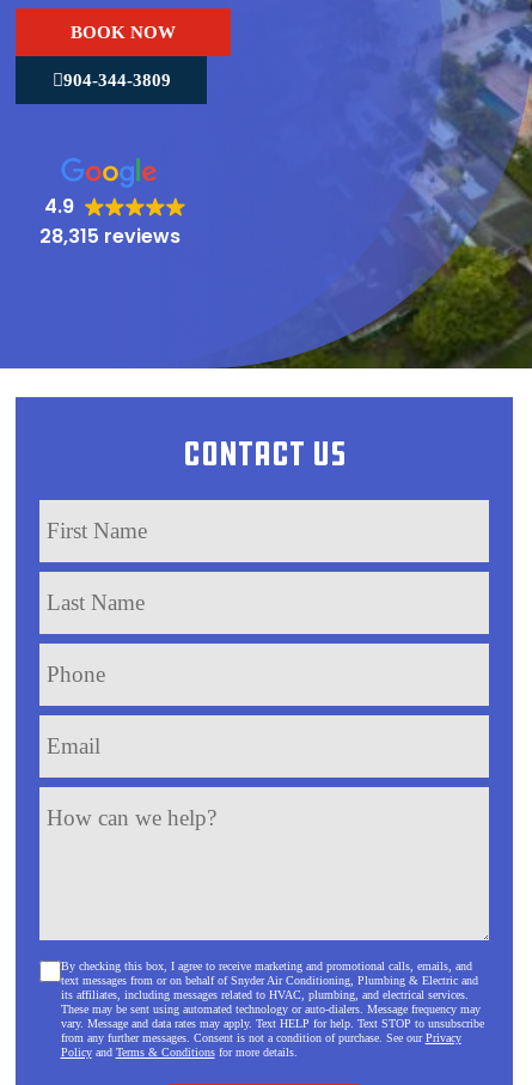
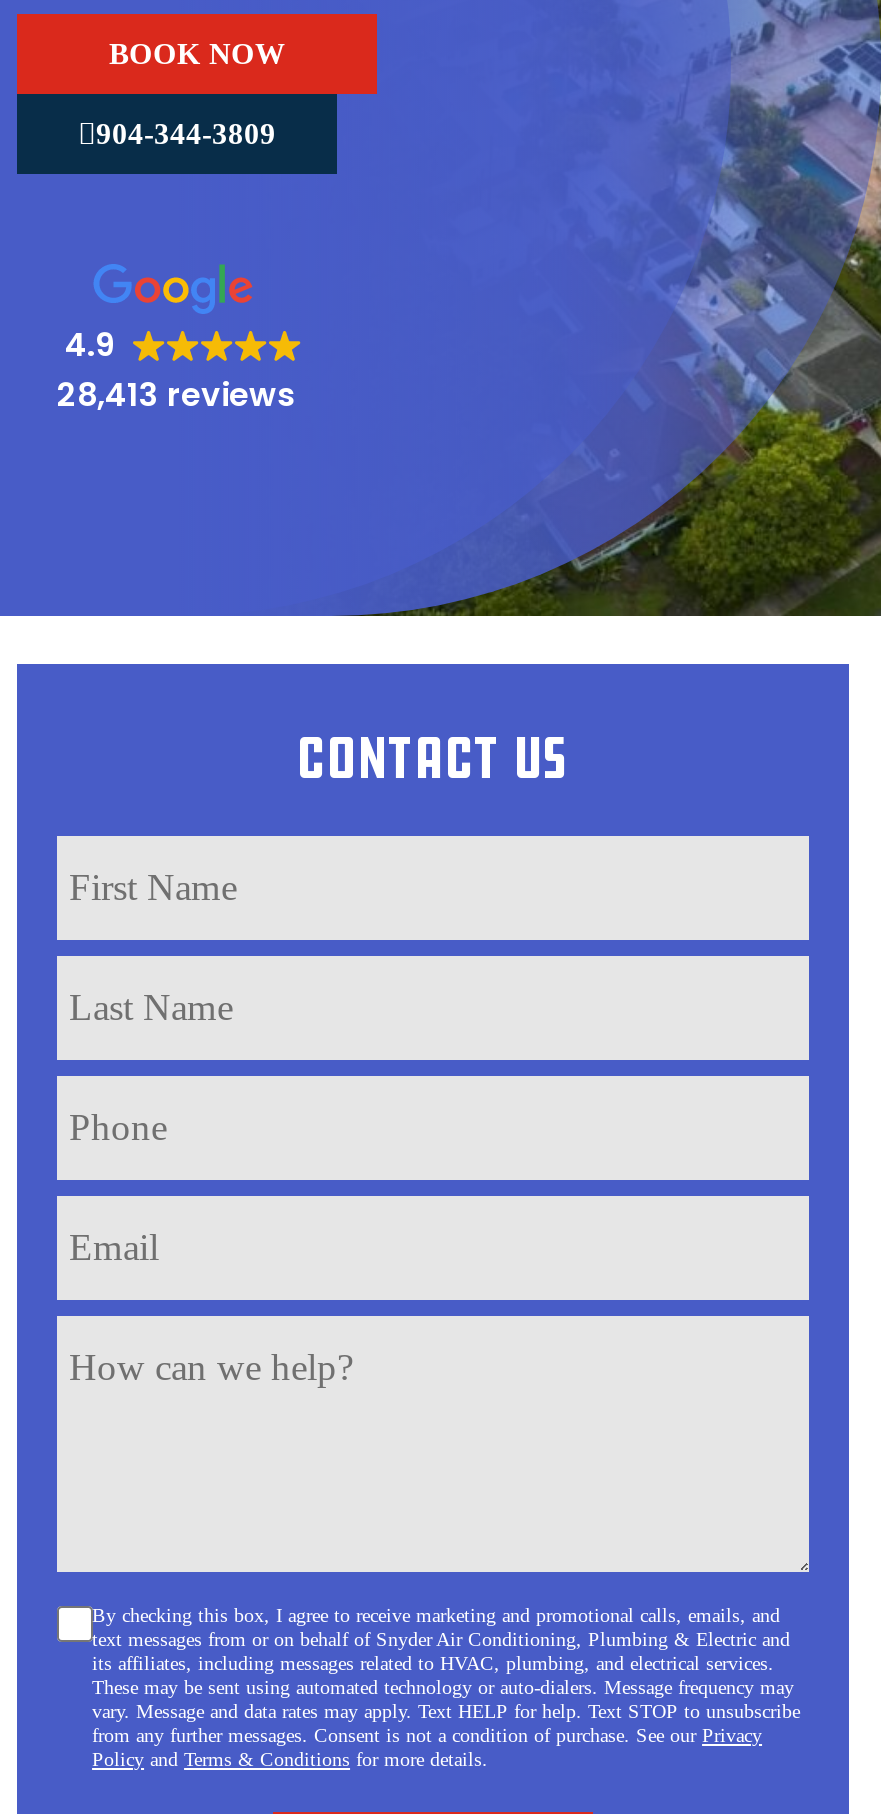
- 28,315 reviews
+ 28,413 reviews
